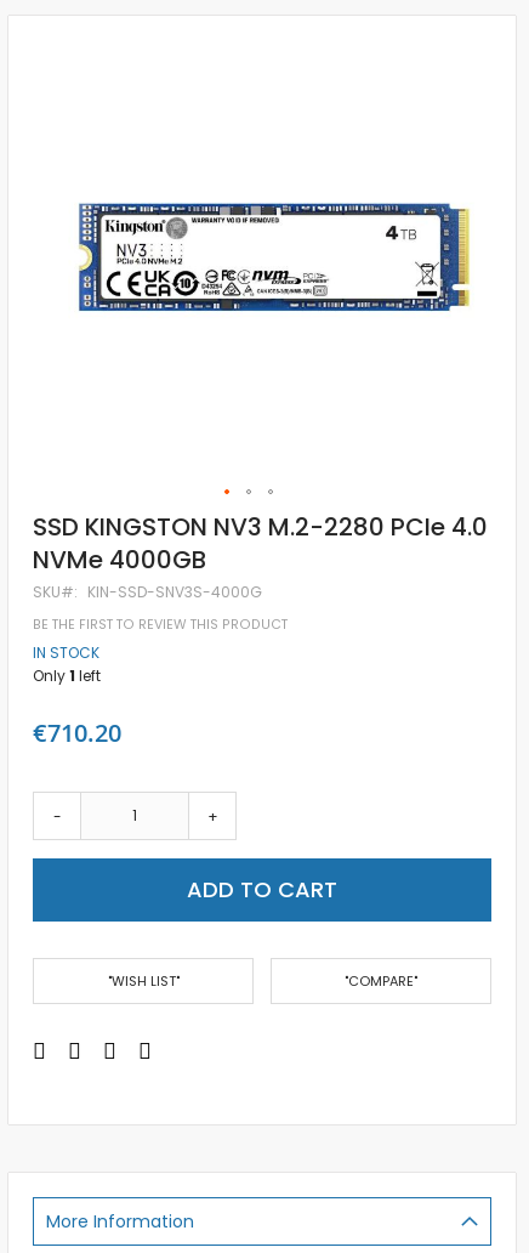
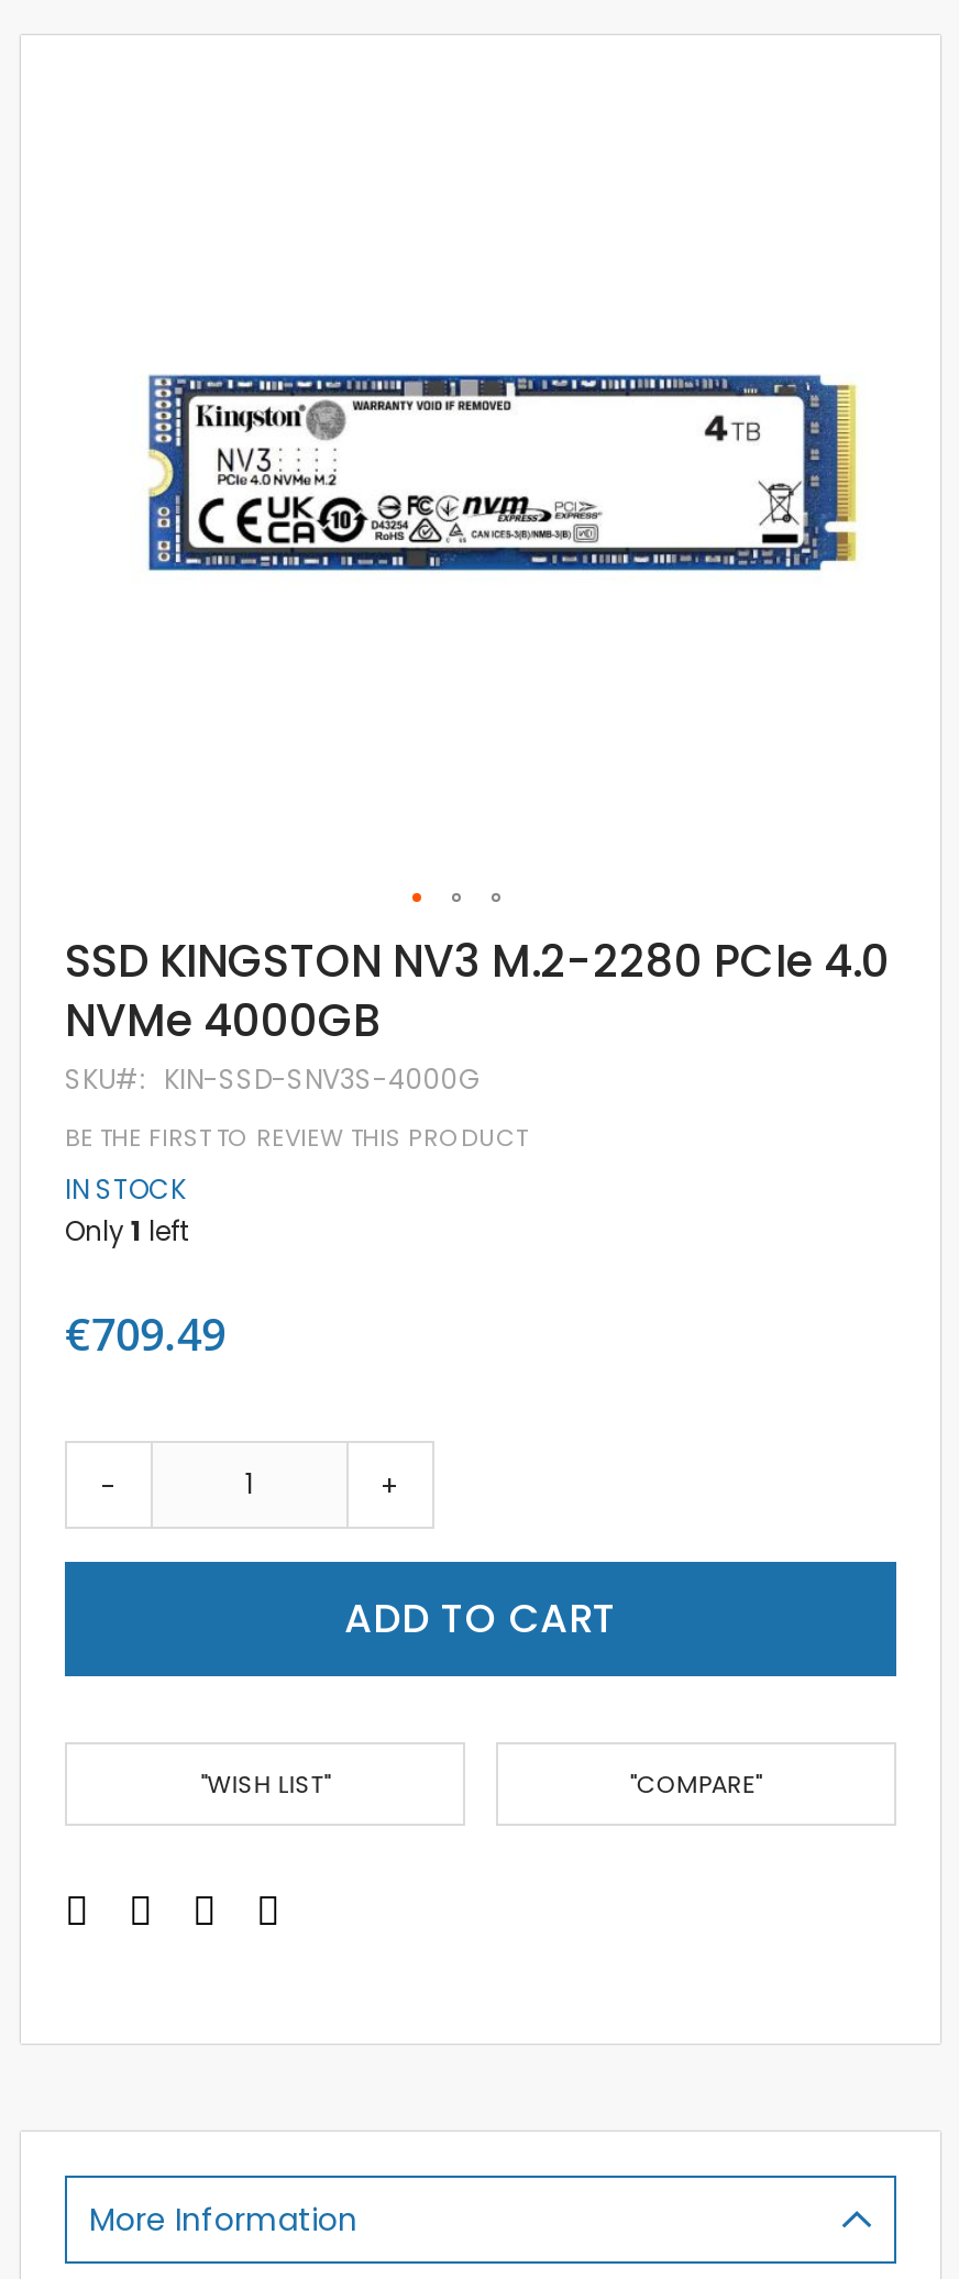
- €710.20
+ €709.49
